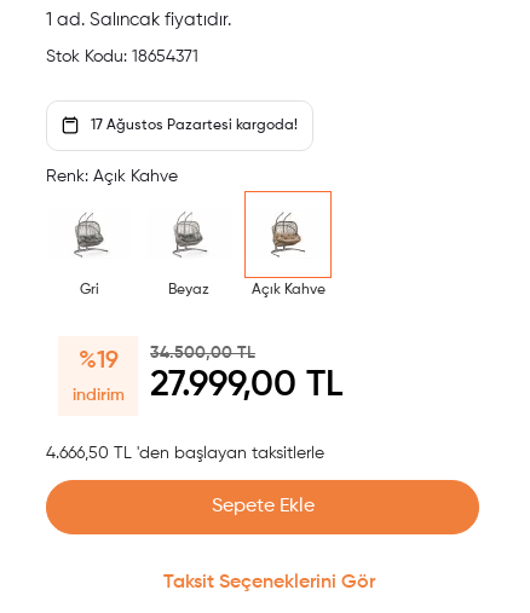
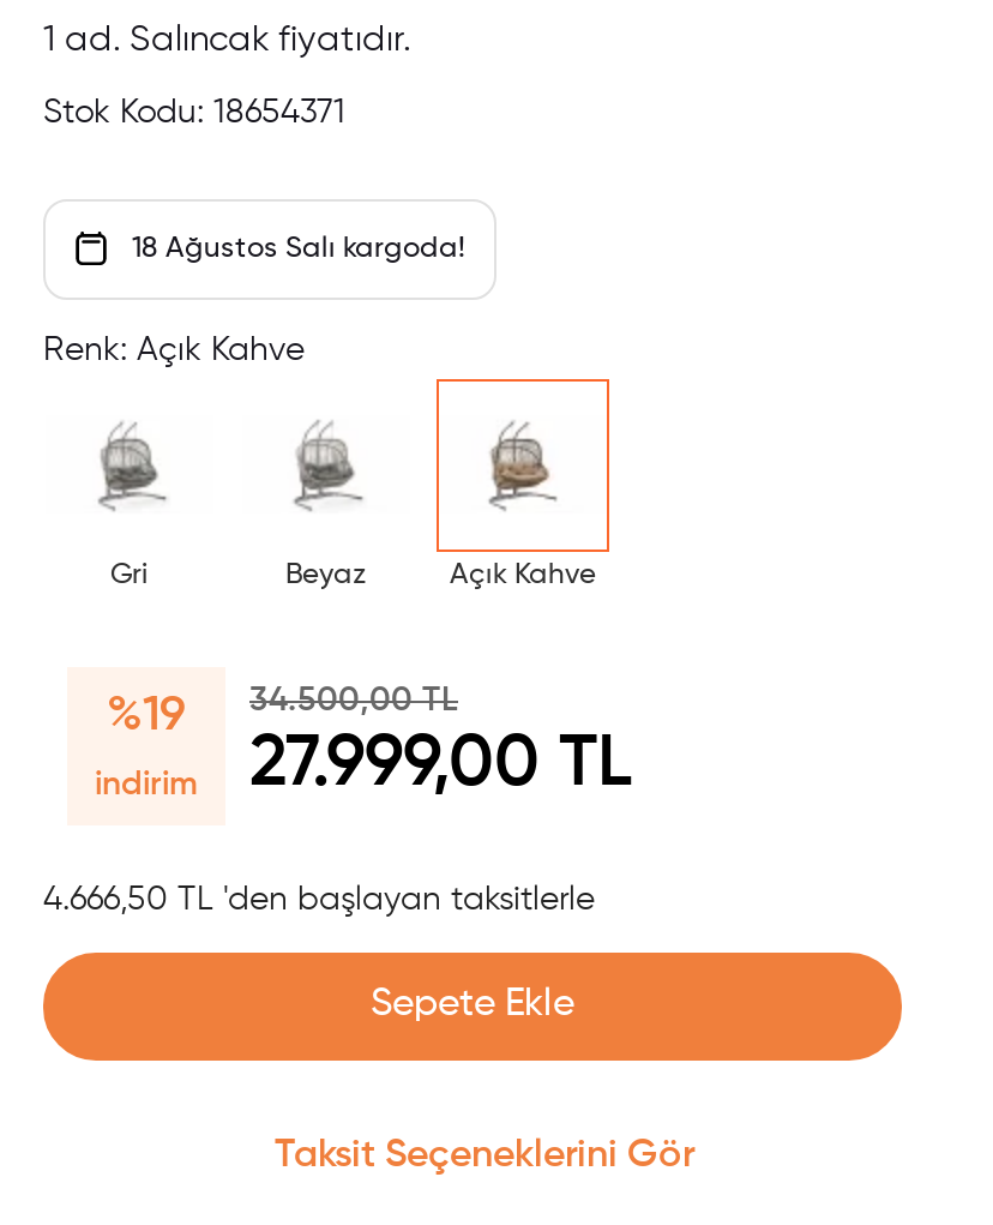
- 17 Ağustos Pazartesi kargoda!
+ 18 Ağustos Salı kargoda!
